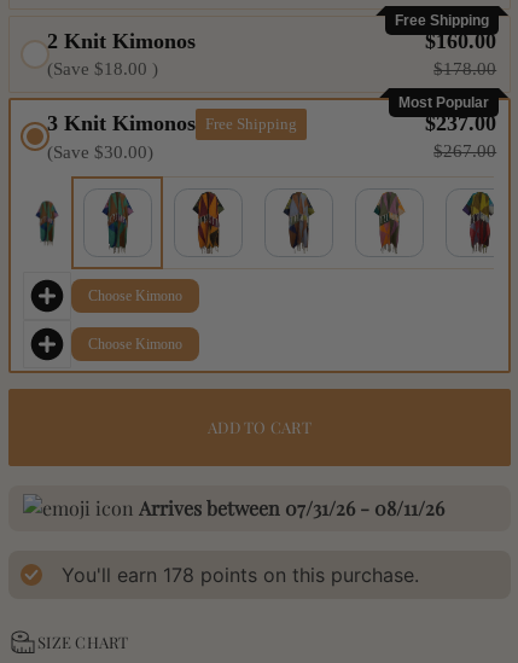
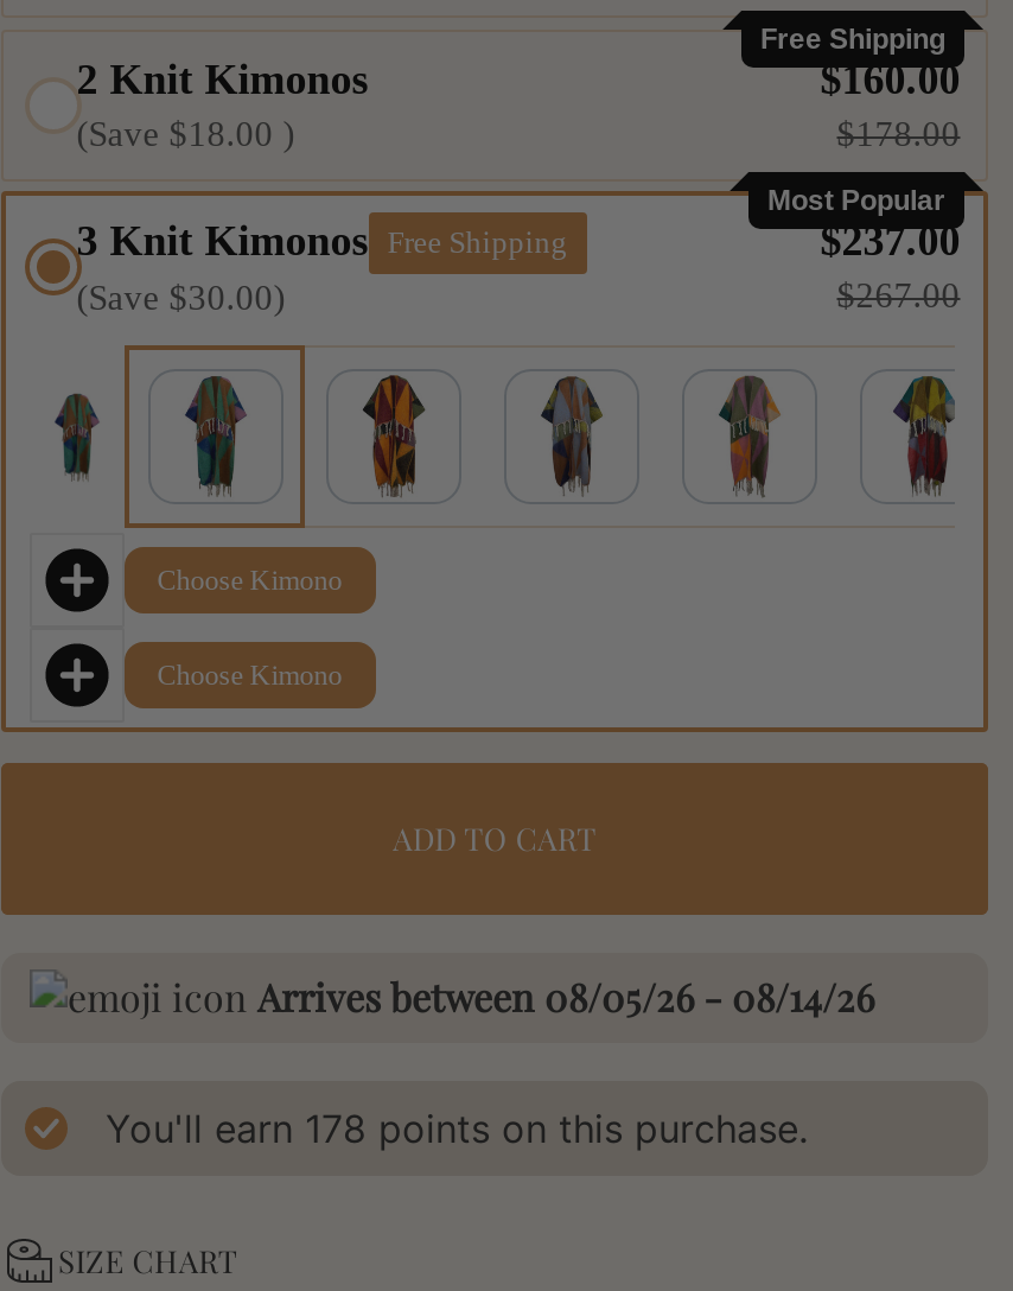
- Arrives between 07/31/26 - 08/11/26
+ Arrives between 08/05/26 - 08/14/26
